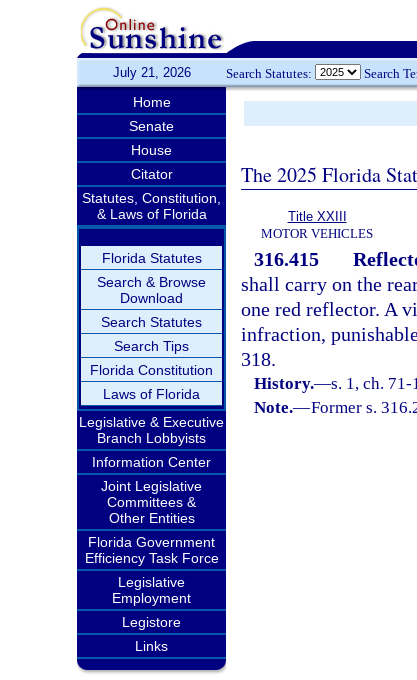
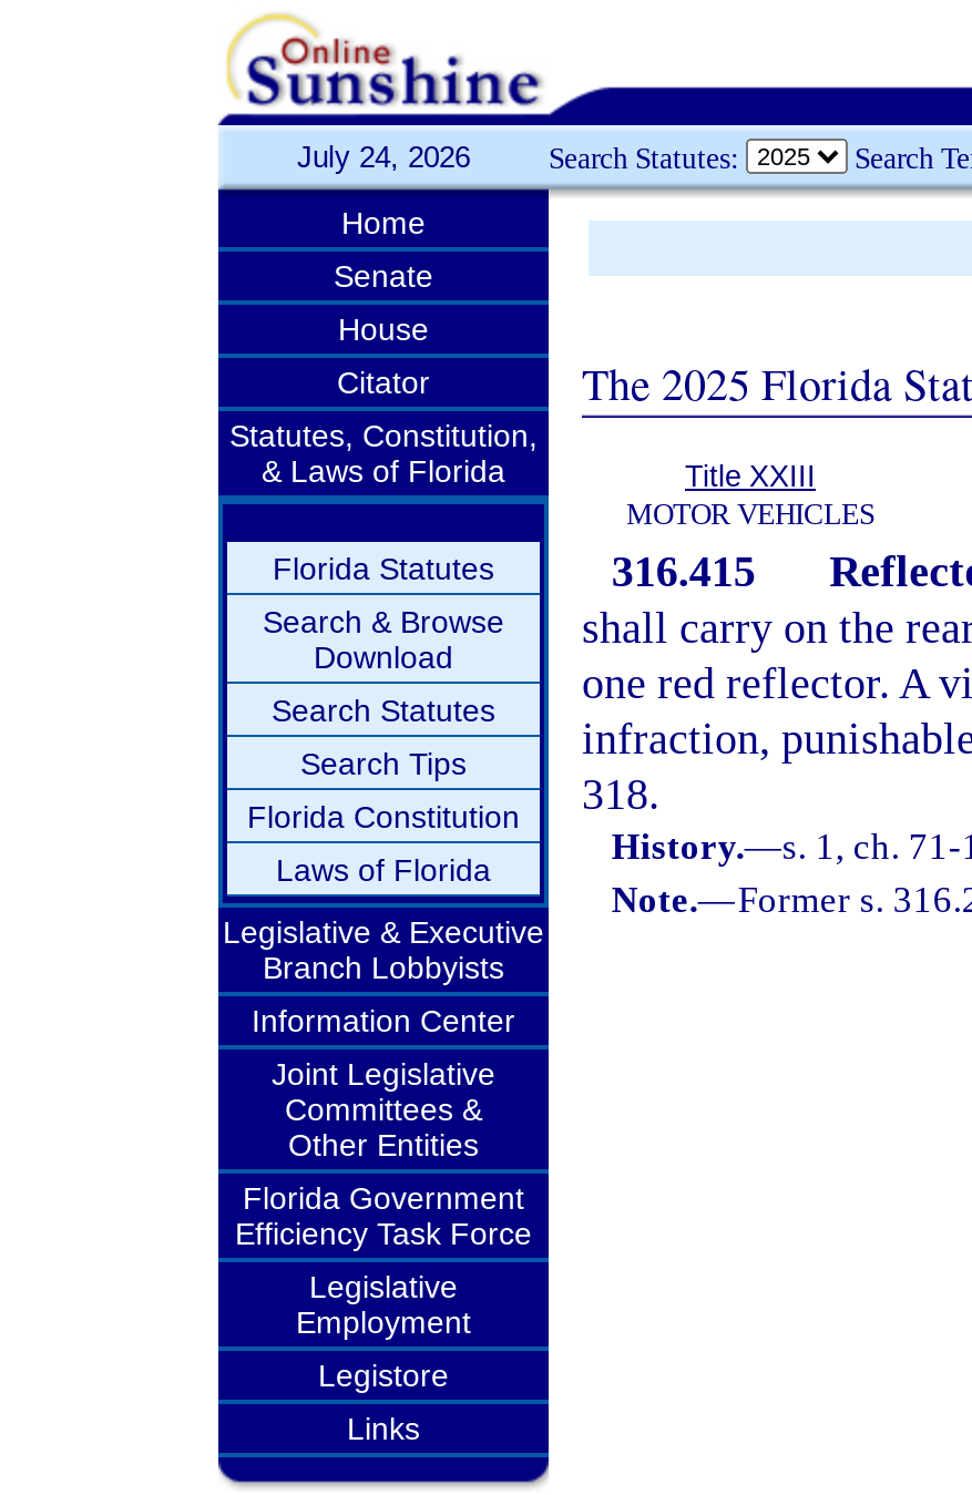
- July 21, 2026
+ July 24, 2026
